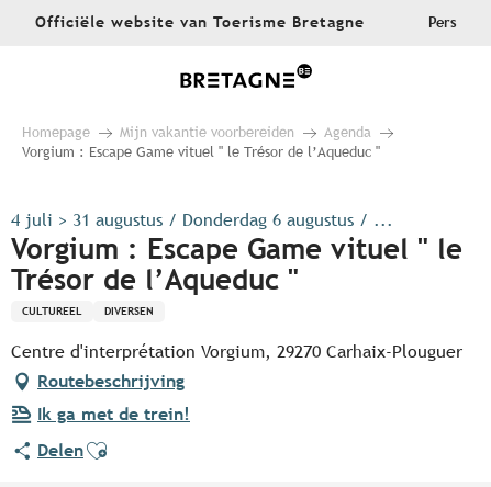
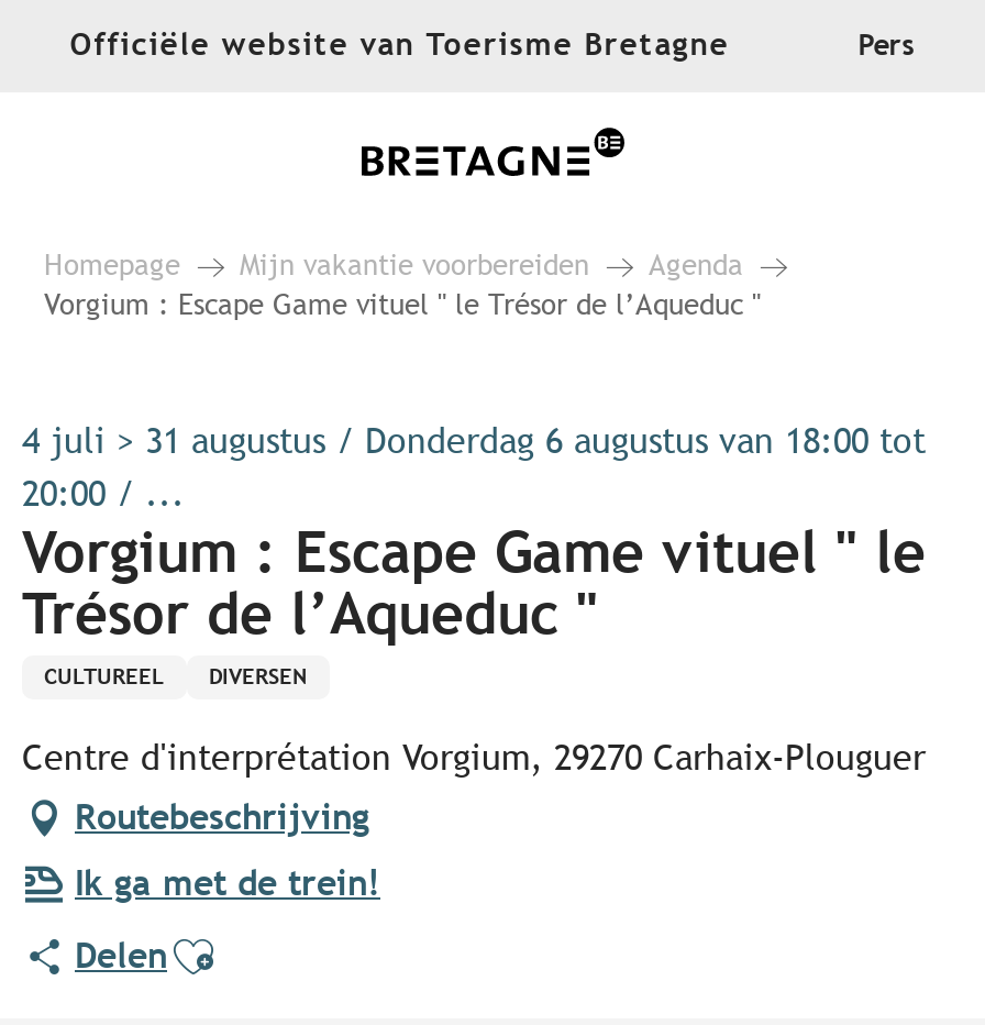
- 4 juli > 31 augustus / Donderdag 6 augustus / ...
+ 4 juli > 31 augustus / Donderdag 6 augustus van 18:00 tot
+ 20:00 / ...
